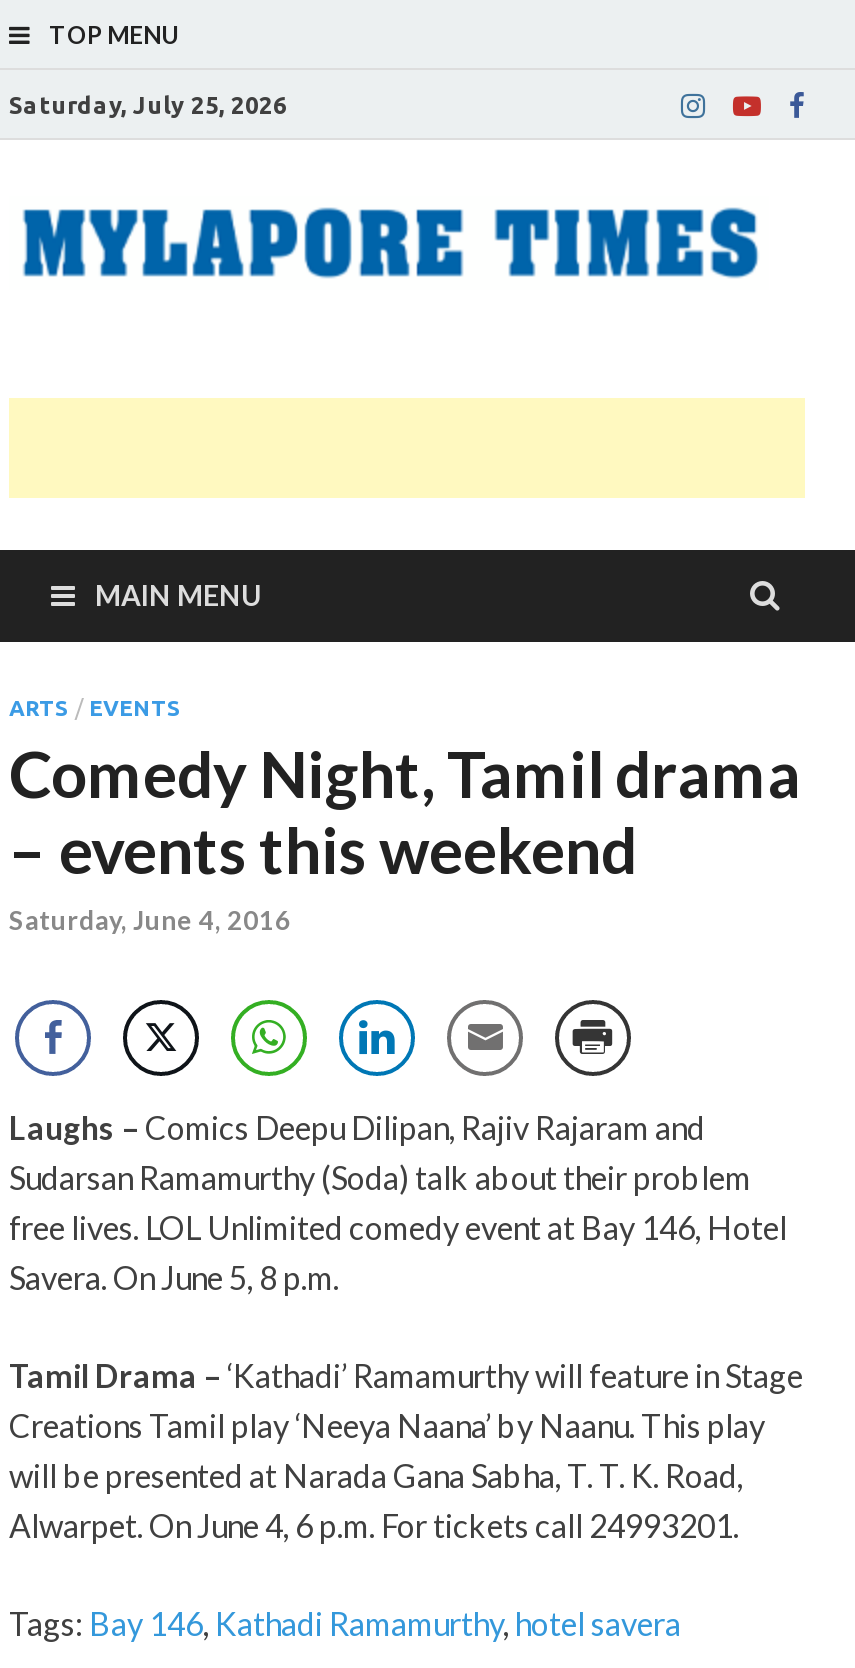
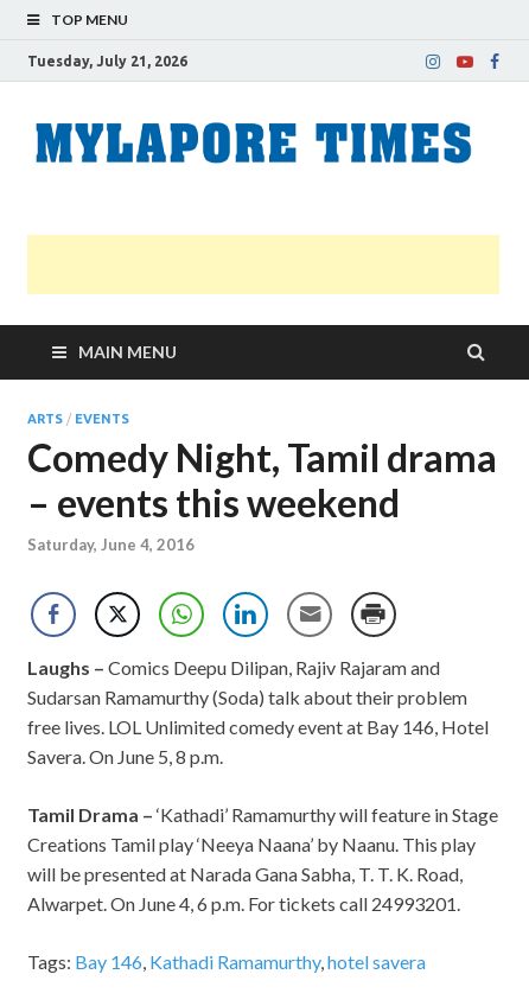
- Saturday, July 25, 2026
+ Tuesday, July 21, 2026
